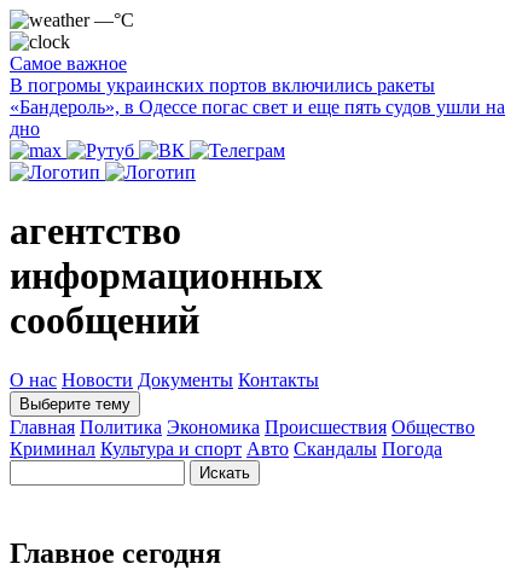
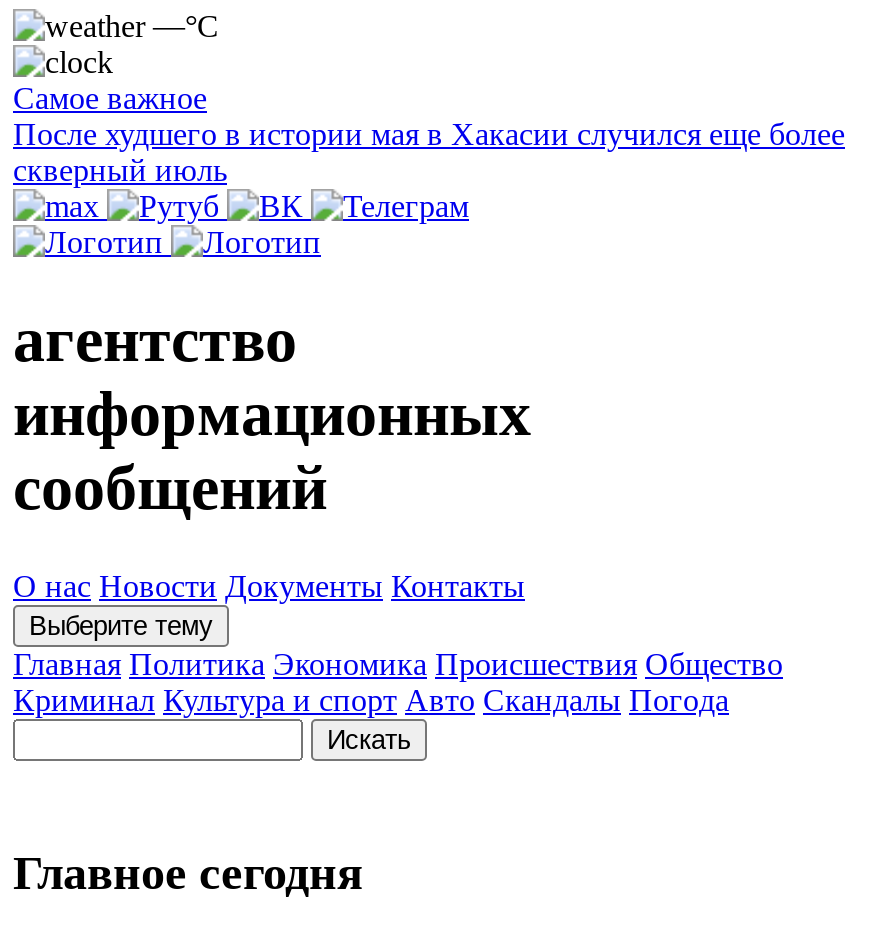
- В погромы украинских портов включились ракеты
- «Бандероль», в Одессе погас свет и еще пять судов ушли на
- дно
+ После худшего в истории мая в Хакасии случился еще более
+ скверный июль
